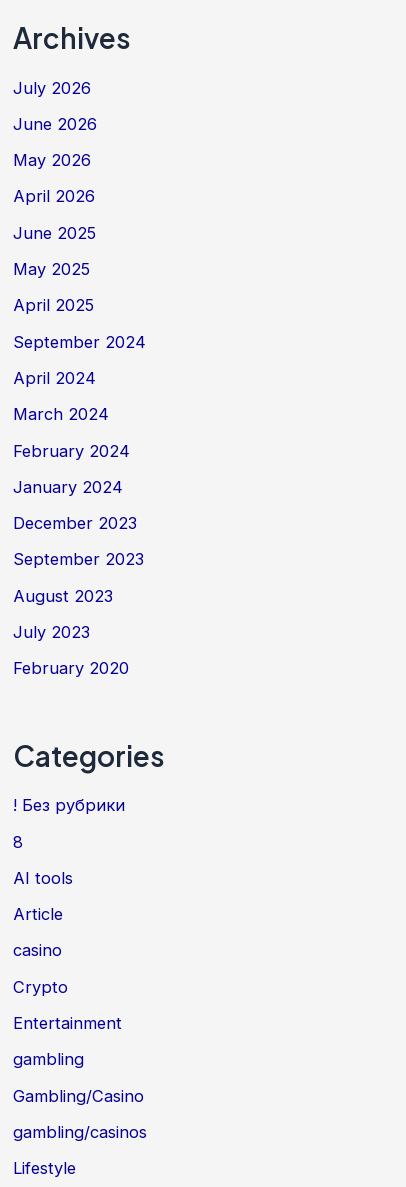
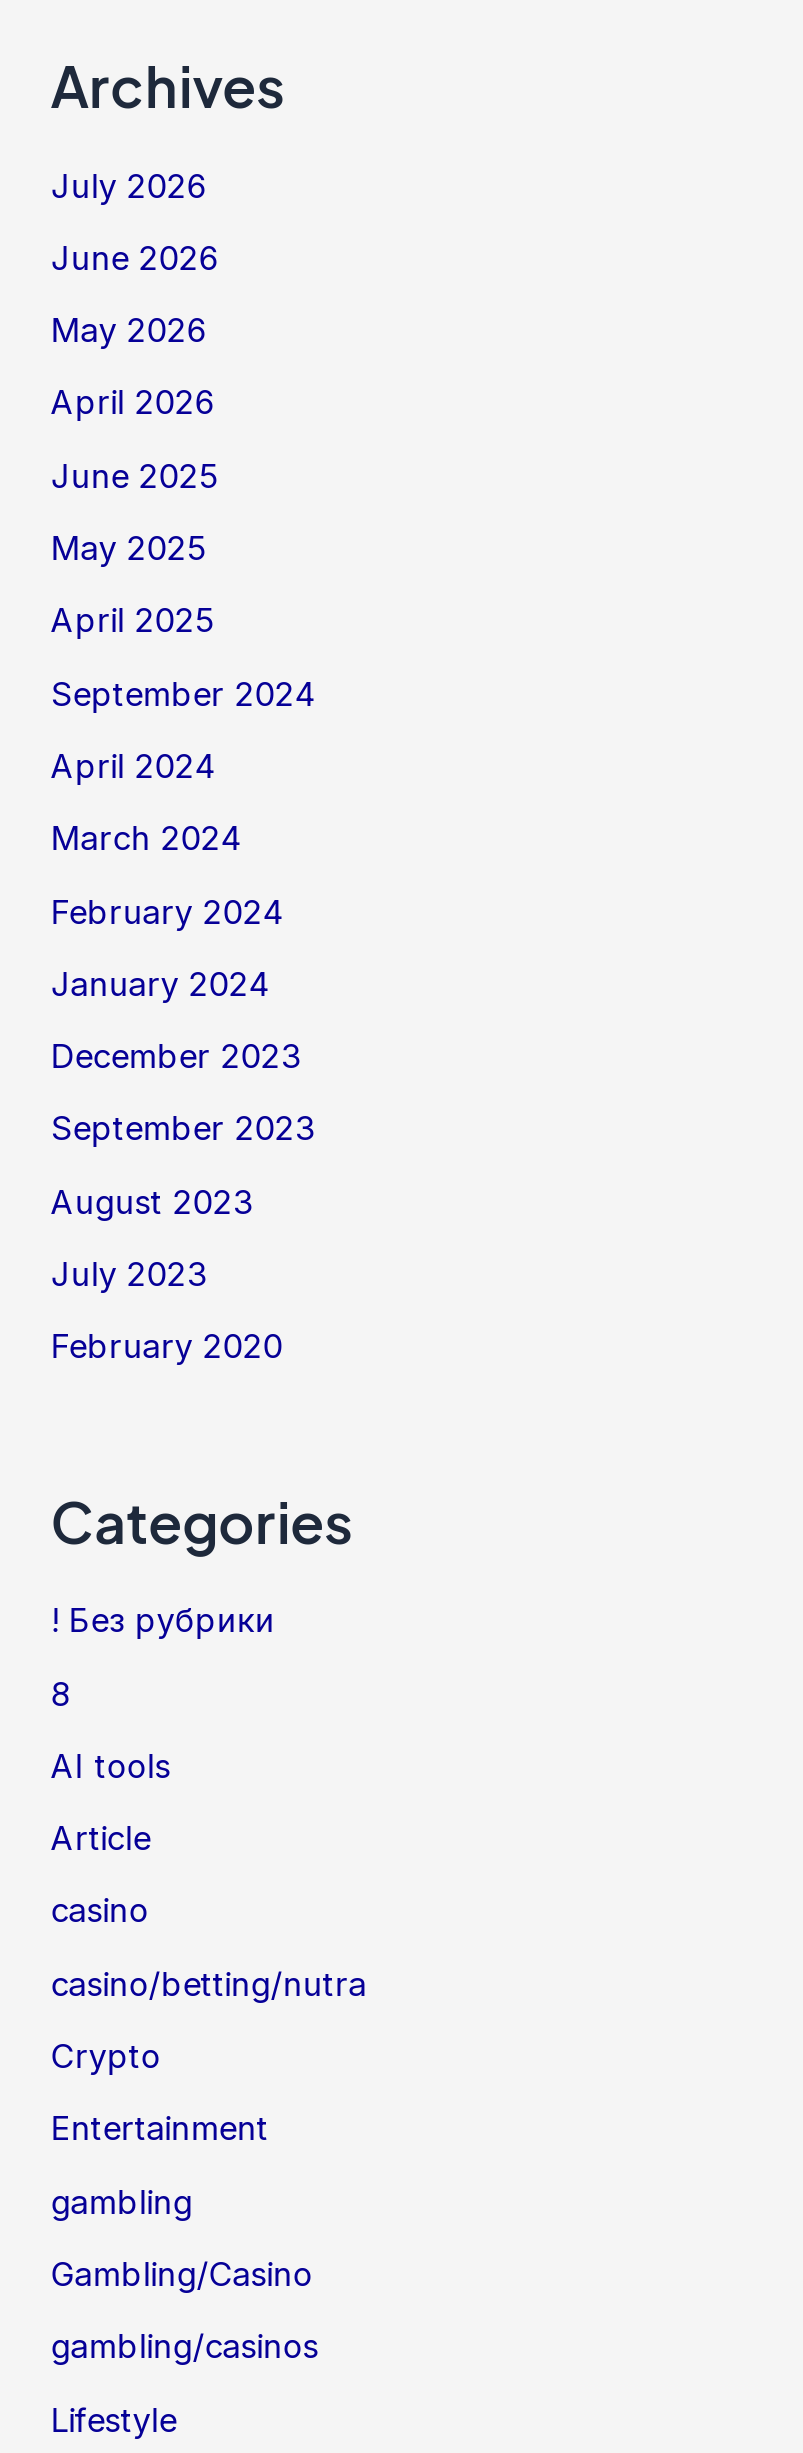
+ casino/betting/nutra
